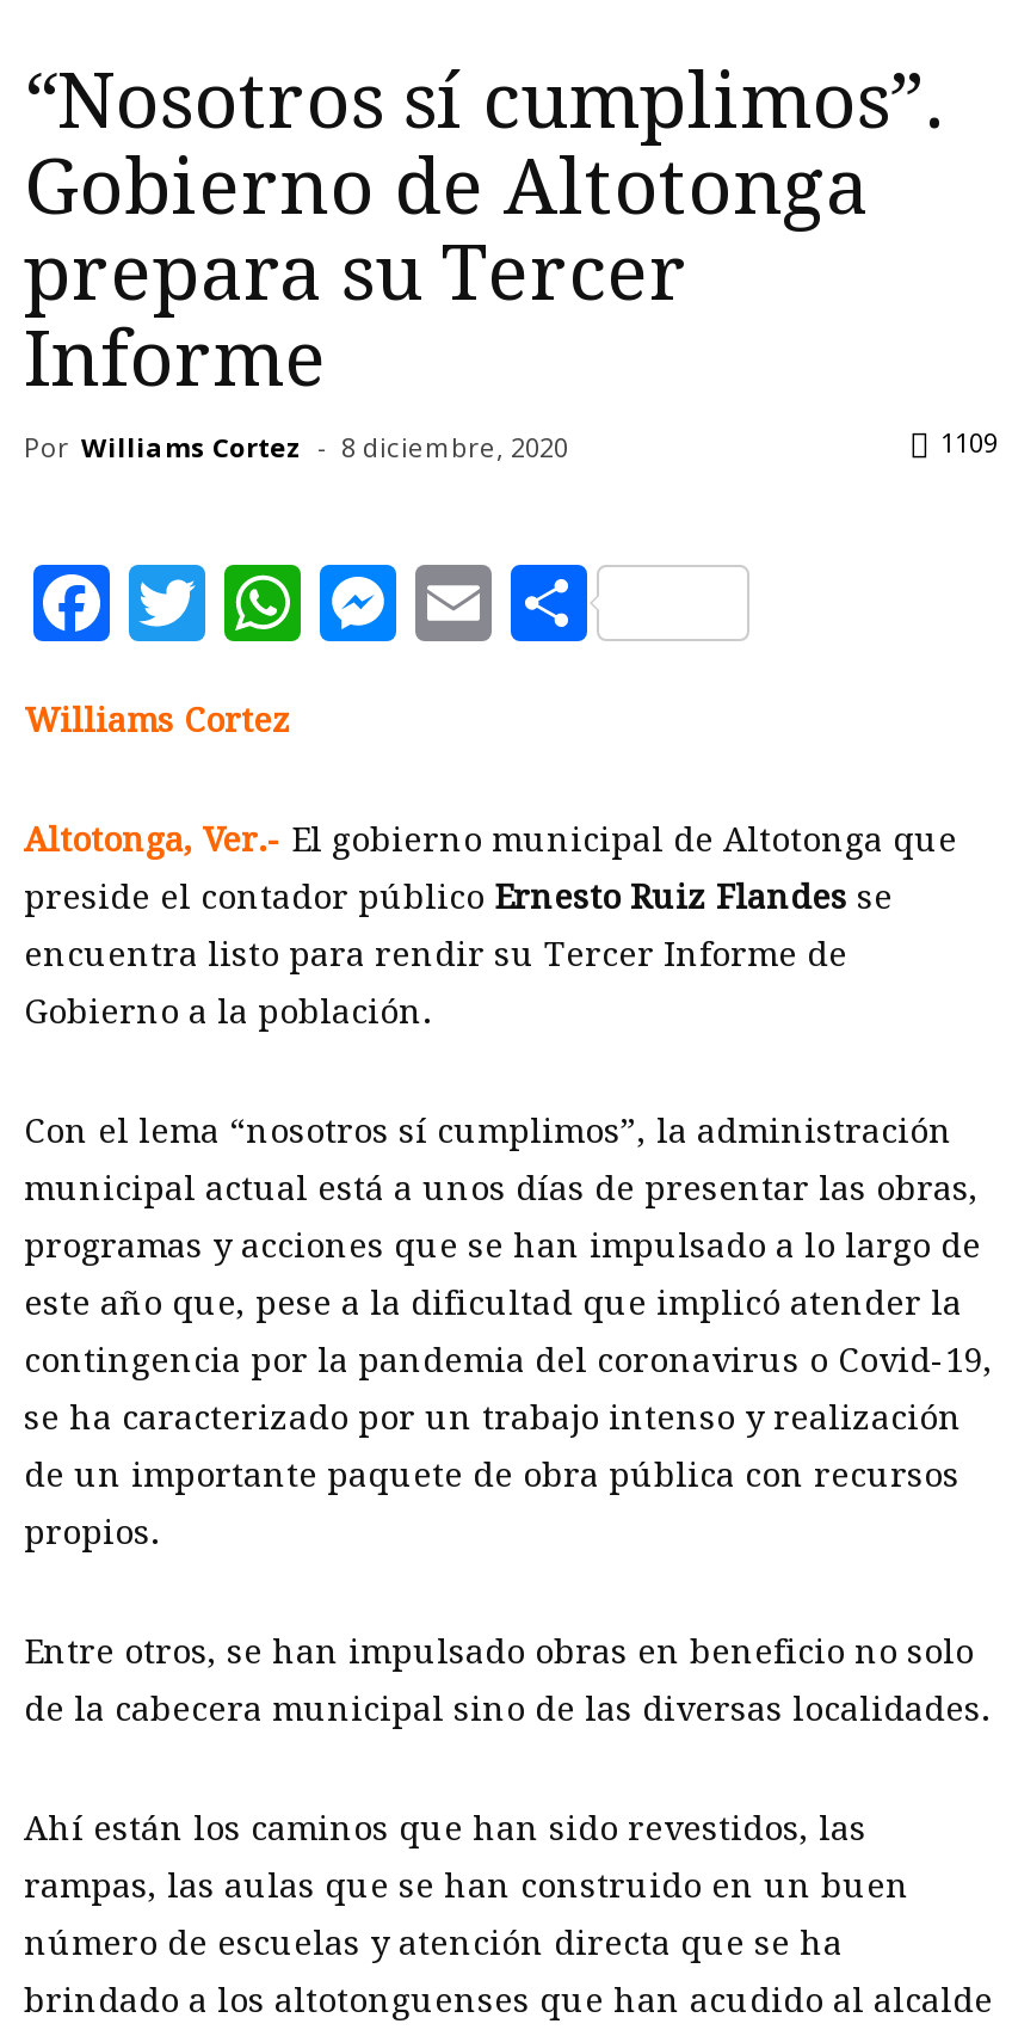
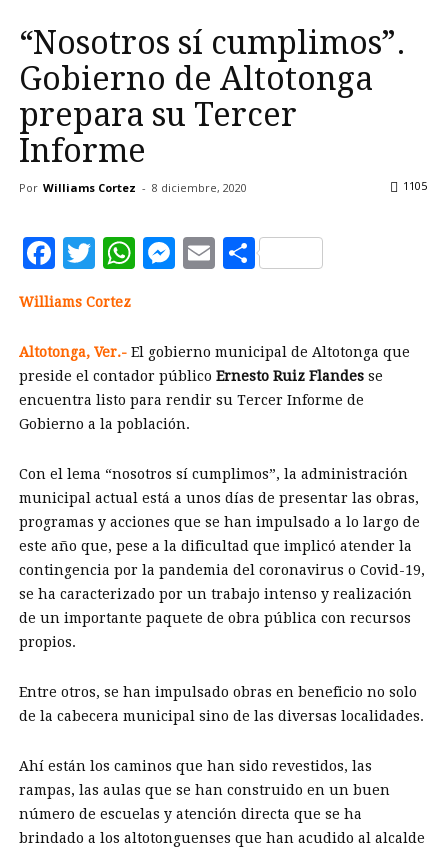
- 1109
+ 1105
